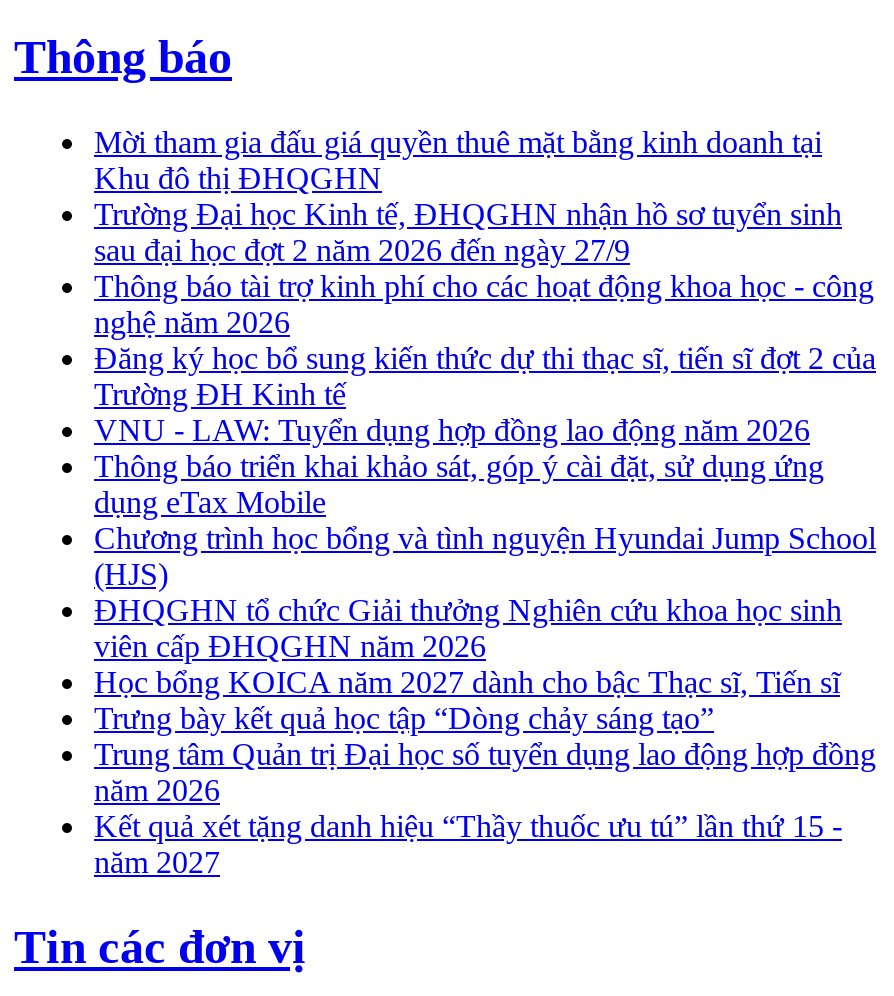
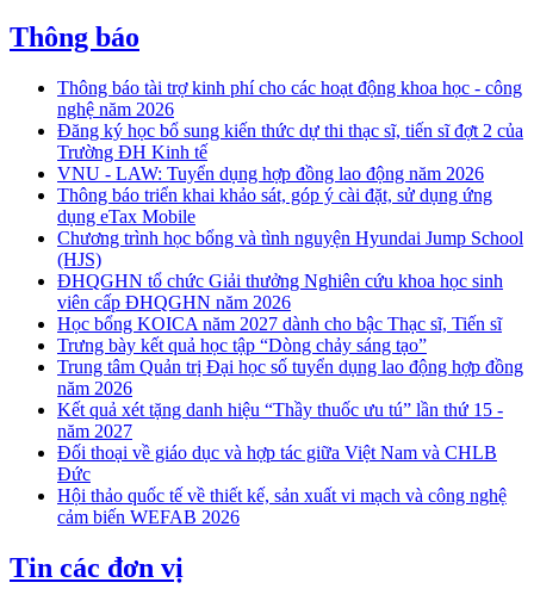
- Mời tham gia đấu giá quyền thuê mặt bằng kinh doanh tại
- Khu đô thị ĐHQGHN
- Trường Đại học Kinh tế, ĐHQGHN nhận hồ sơ tuyển sinh
- sau đại học đợt 2 năm 2026 đến ngày 27/9

moved up: Thông báo tài trợ kinh phí cho các hoạt động khoa học - công | nghệ năm 2026 | Đăng ký học bổ sung kiến thức dự thi thạc sĩ, tiến sĩ đợt 2 của | ... | Kết quả xét tặng danh hiệu “Thầy thuốc ưu tú” lần thứ 15 - | năm 2027

+ Đối thoại về giáo dục và hợp tác giữa Việt Nam và CHLB
+ Đức
+ Hội thảo quốc tế về thiết kế, sản xuất vi mạch và công nghệ
+ cảm biến WEFAB 2026
